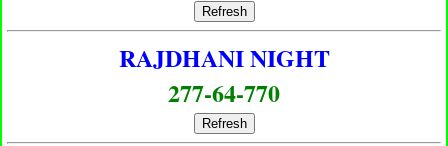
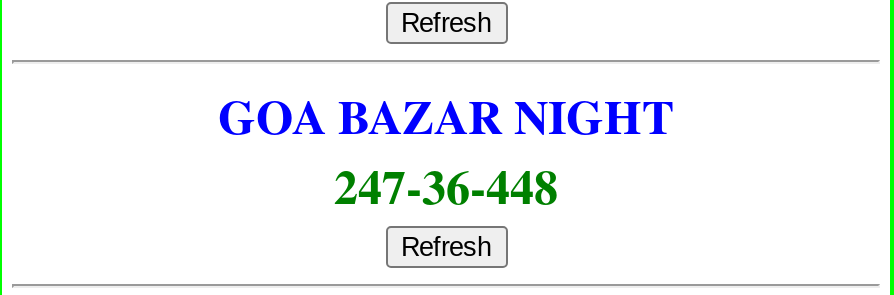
- RAJDHANI NIGHT
- 277-64-770
+ GOA BAZAR NIGHT
+ 247-36-448
